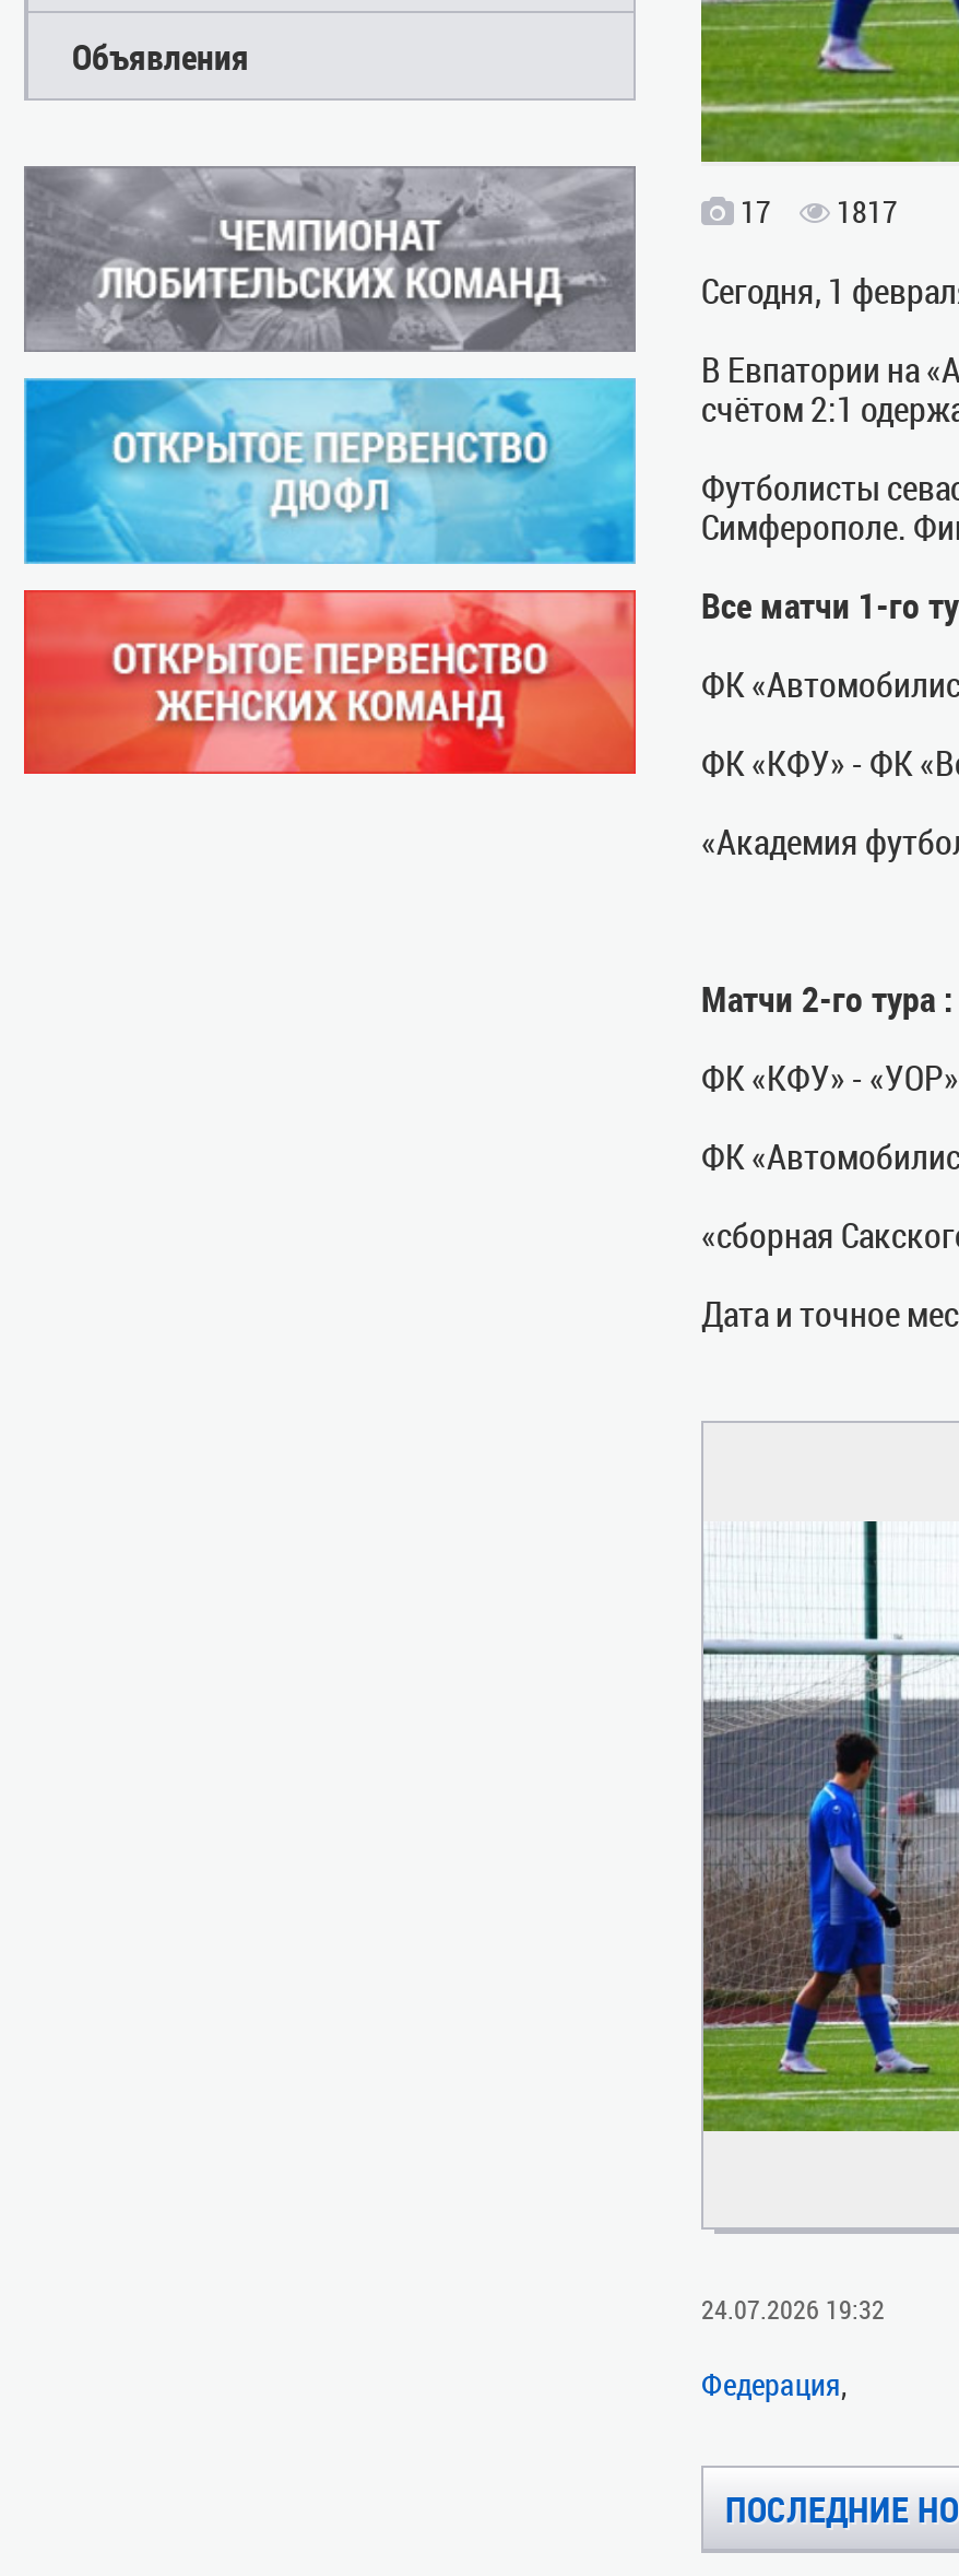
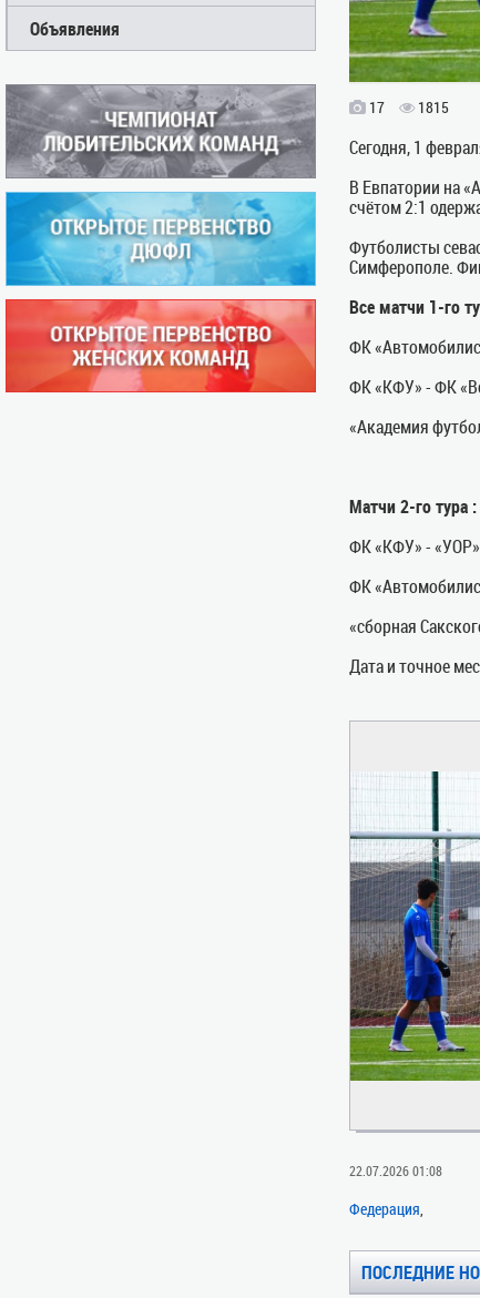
- 17 1817
+ 17 1815

- 24.07.2026 19:32
+ 22.07.2026 01:08
